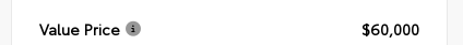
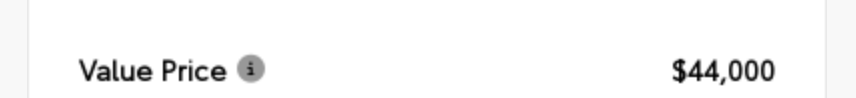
- $60,000
+ $44,000
